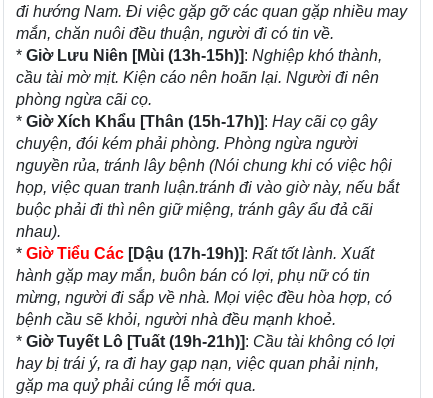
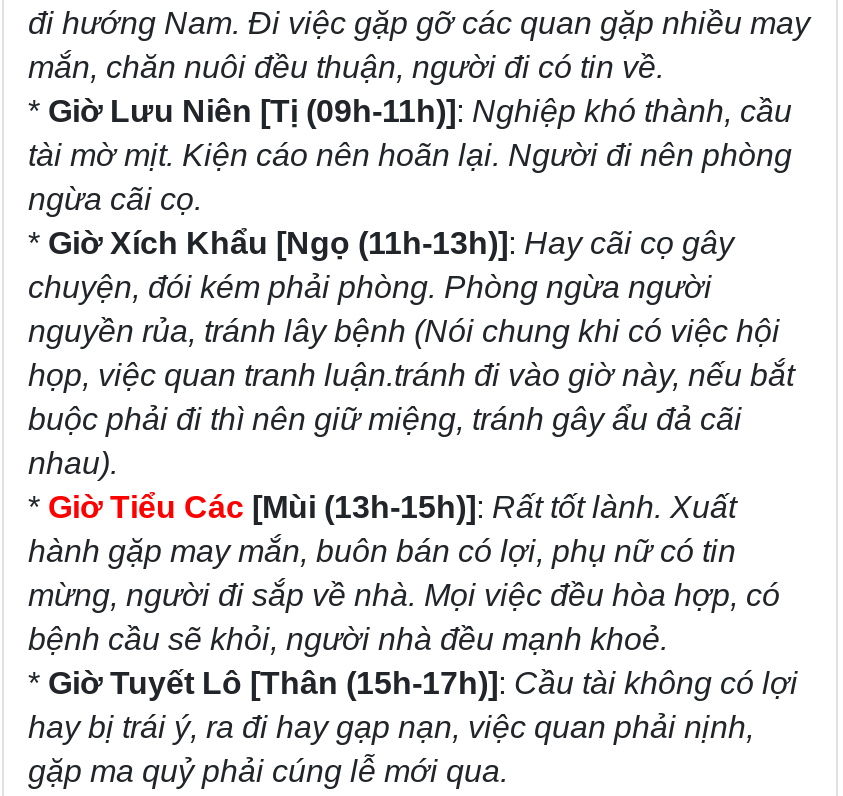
- * Giờ Lưu Niên [Mùi (13h-15h)]: Nghiệp khó thành,
- cầu tài mờ mịt. Kiện cáo nên hoãn lại. Người đi nên
- phòng ngừa cãi cọ.
- * Giờ Xích Khẩu [Thân (15h-17h)]: Hay cãi cọ gây
+ * Giờ Lưu Niên [Tị (09h-11h)]: Nghiệp khó thành, cầu
+ tài mờ mịt. Kiện cáo nên hoãn lại. Người đi nên phòng
+ ngừa cãi cọ.
+ * Giờ Xích Khẩu [Ngọ (11h-13h)]: Hay cãi cọ gây

- * Giờ Tiểu Các [Dậu (17h-19h)]: Rất tốt lành. Xuất
+ * Giờ Tiểu Các [Mùi (13h-15h)]: Rất tốt lành. Xuất

- * Giờ Tuyết Lô [Tuất (19h-21h)]: Cầu tài không có lợi
+ * Giờ Tuyết Lô [Thân (15h-17h)]: Cầu tài không có lợi
